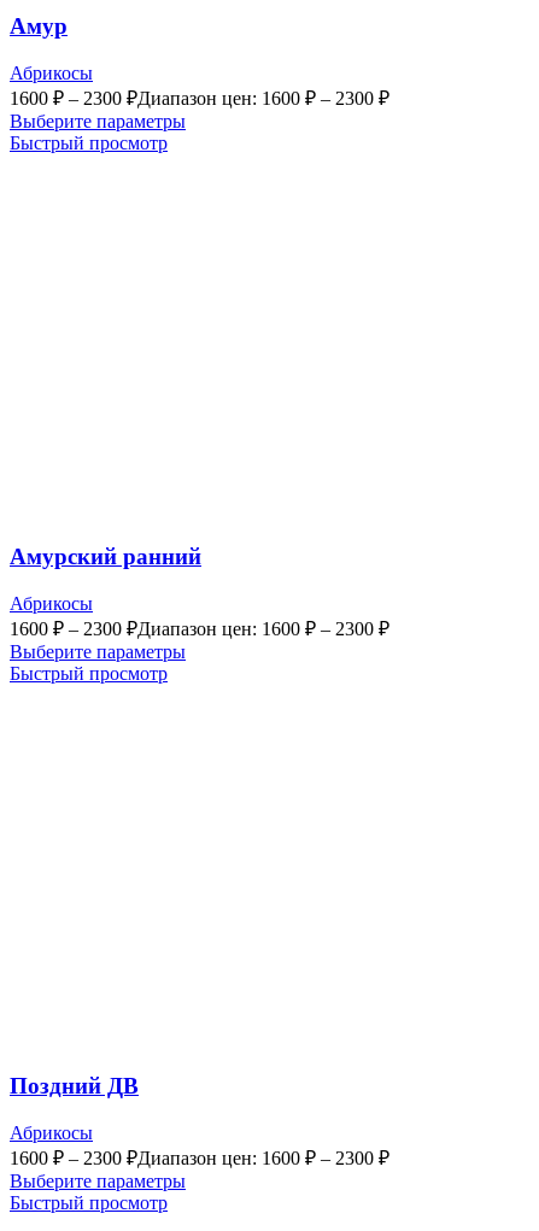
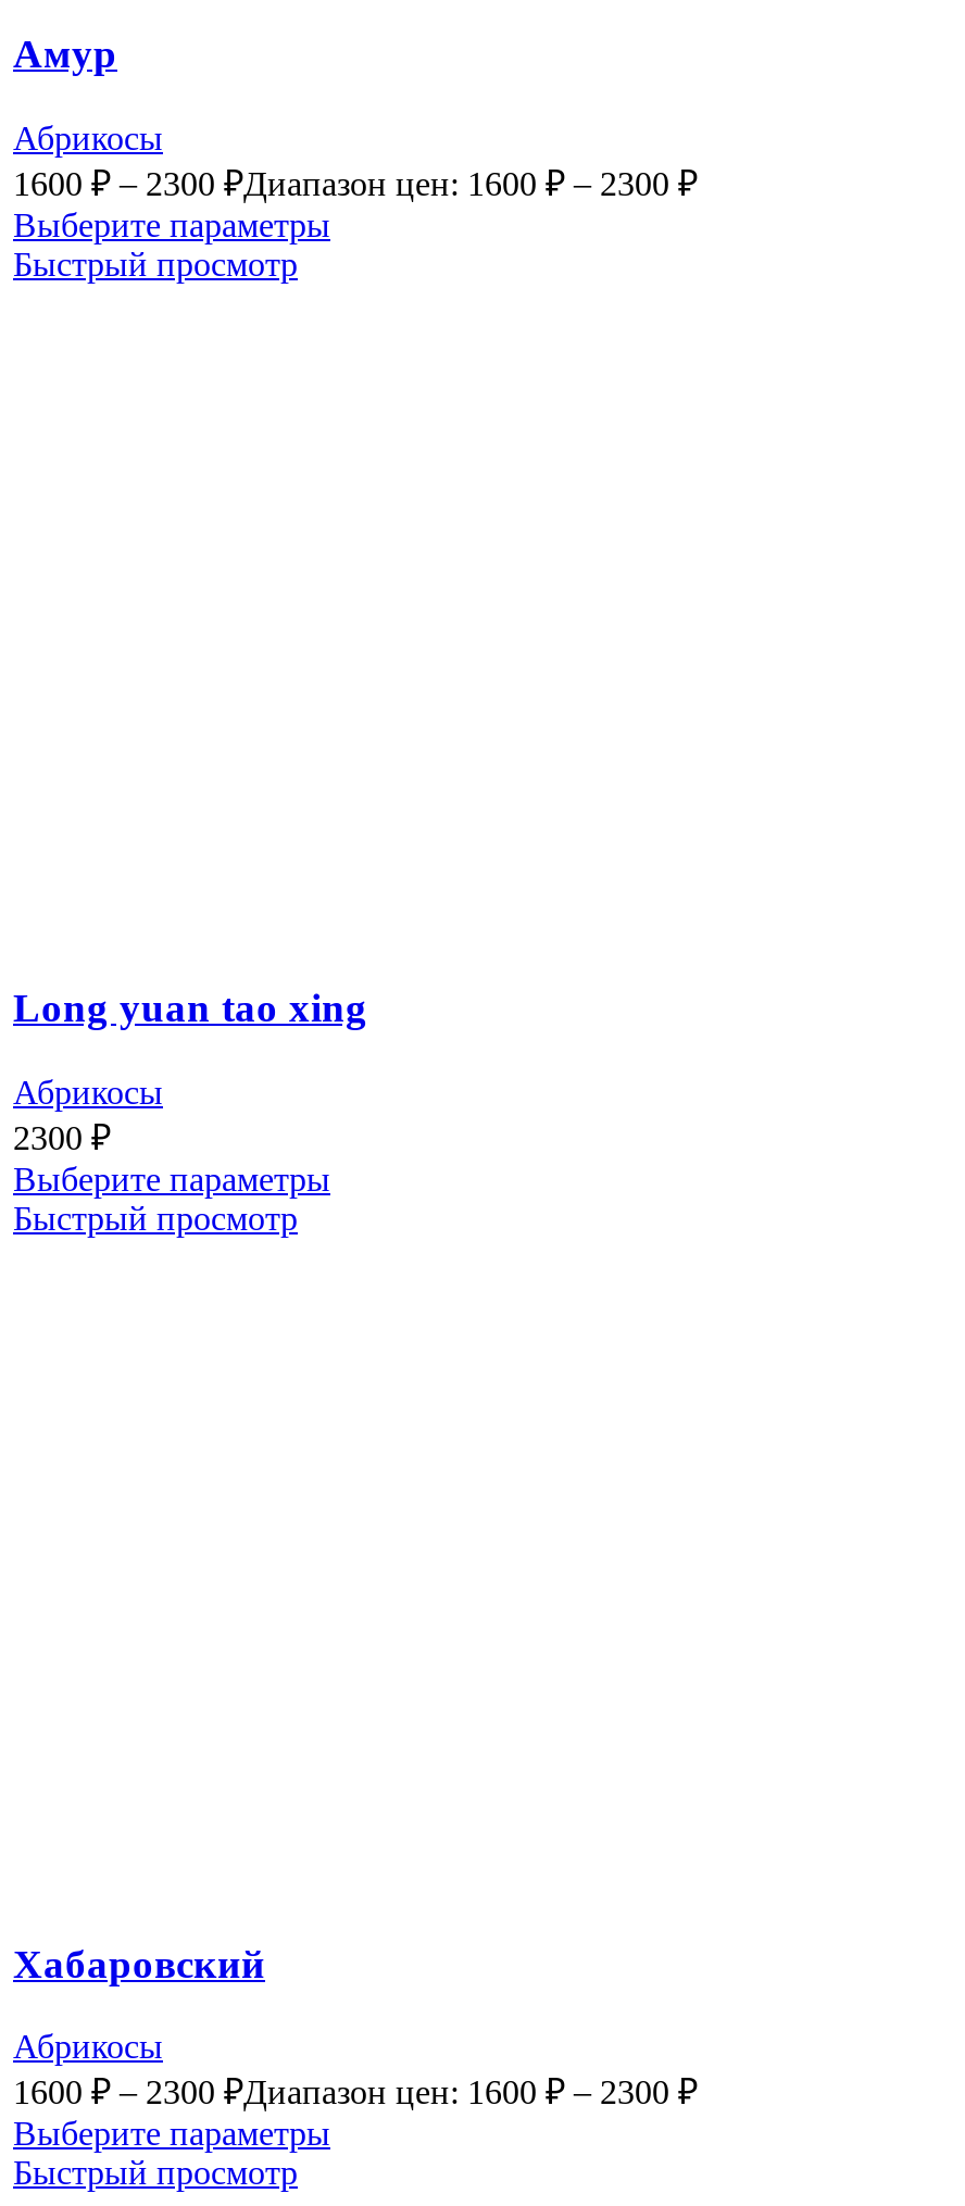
- Амурский ранний
+ Long yuan tao xing

- 1600 ₽ – 2300 ₽Диапазон цен: 1600 ₽ – 2300 ₽
+ 2300 ₽

- Поздний ДВ
+ Хабаровский
